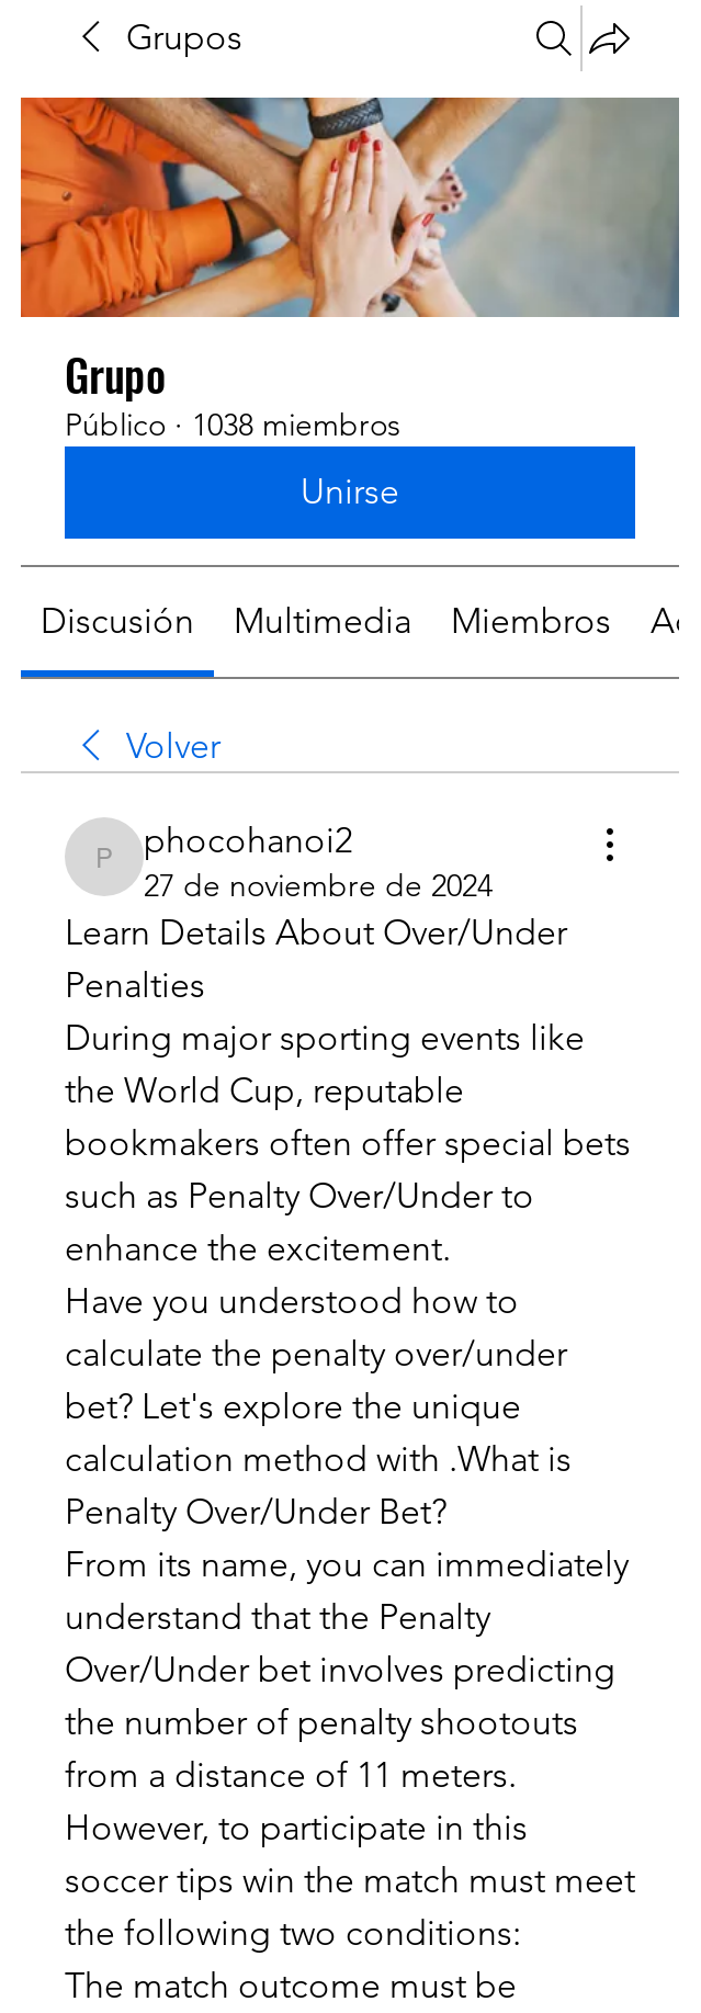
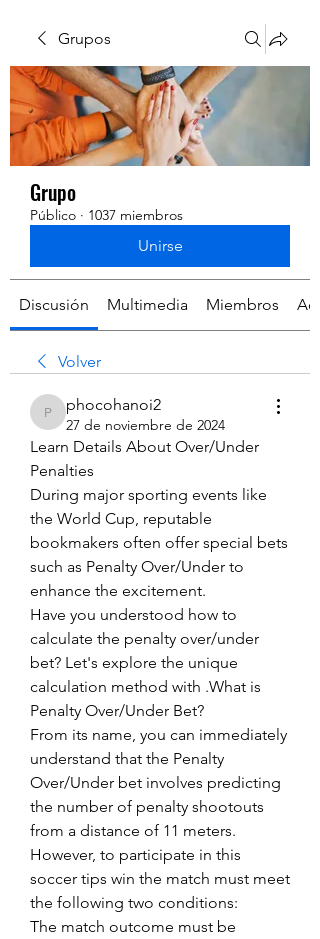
- Público · 1038 miembros
+ Público · 1037 miembros
